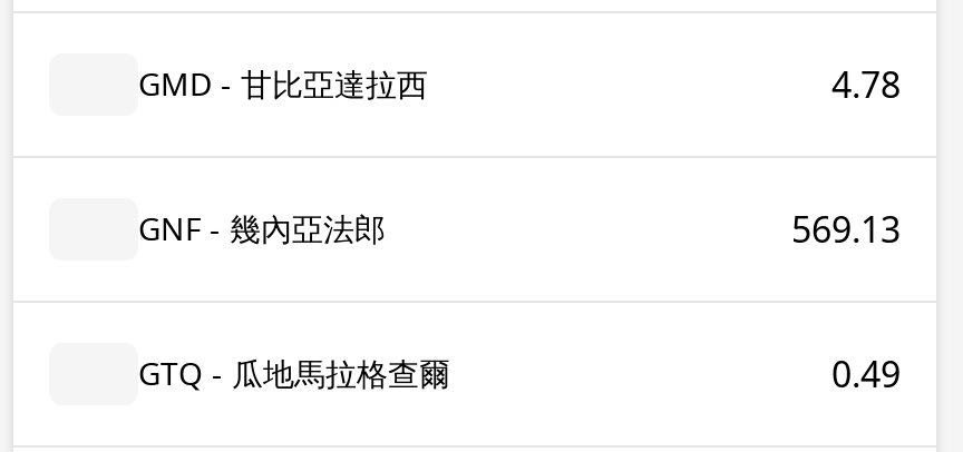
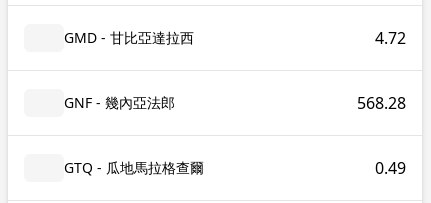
- 4.78
+ 4.72

- 569.13
+ 568.28
